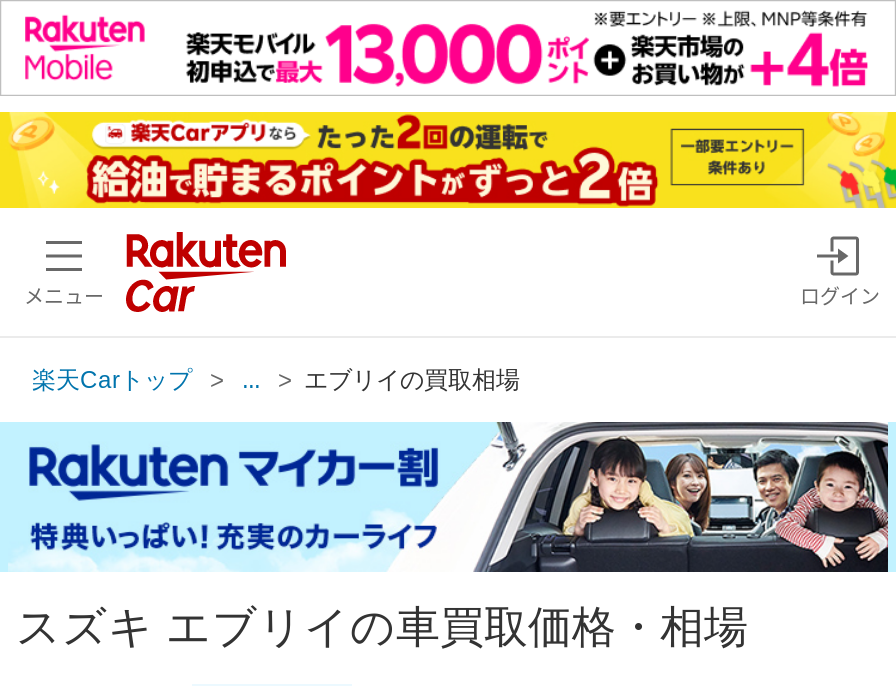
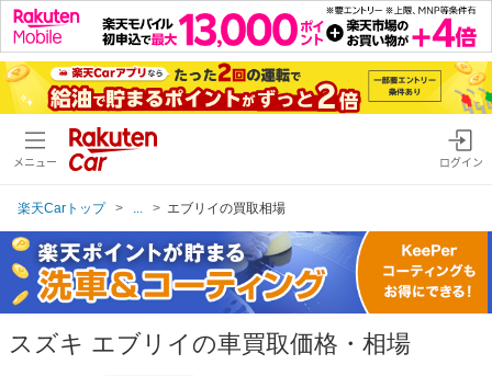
- [image]
+ [image]
